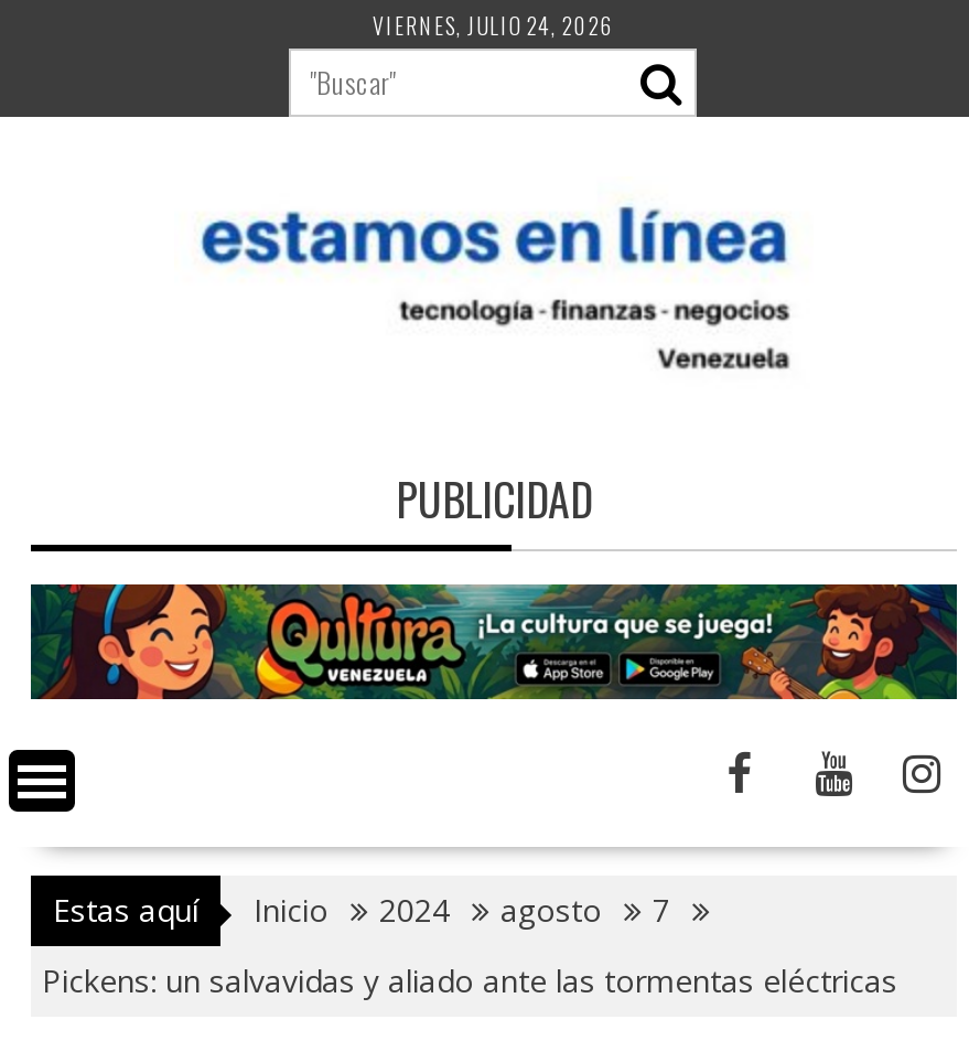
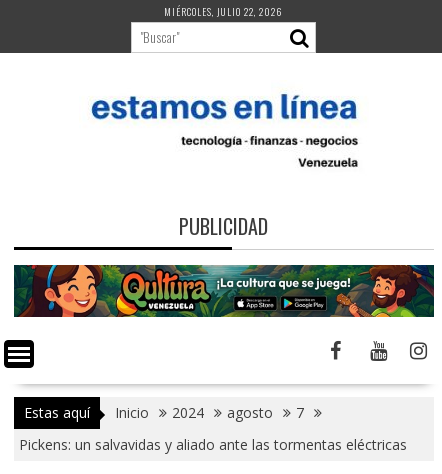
- VIERNES, JULIO 24, 2026
+ MIÉRCOLES, JULIO 22, 2026
